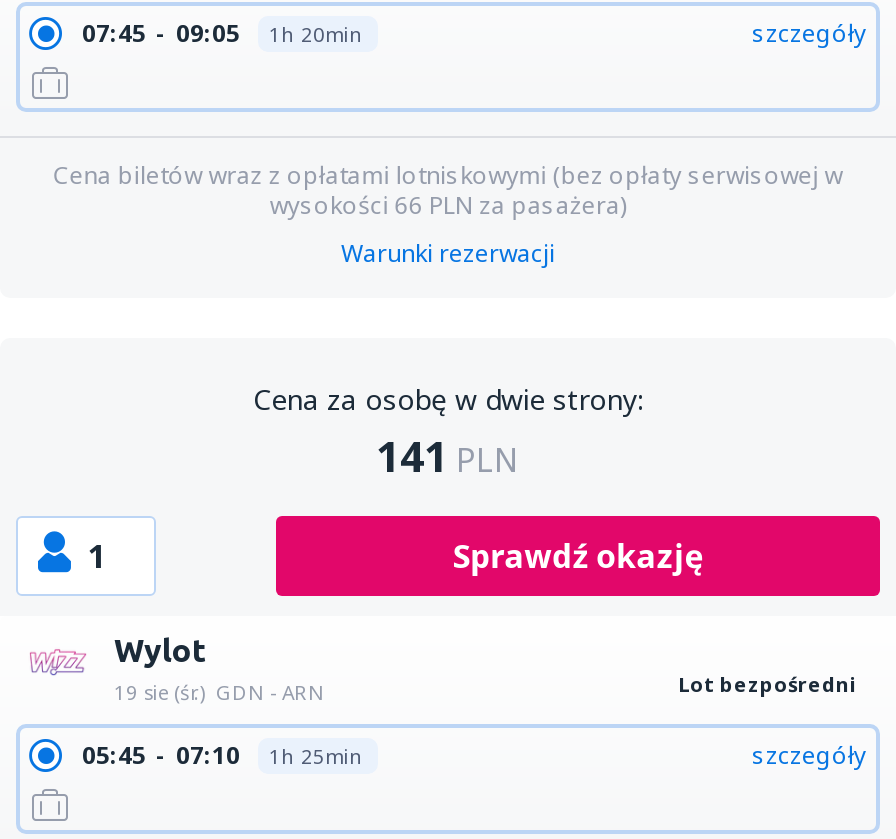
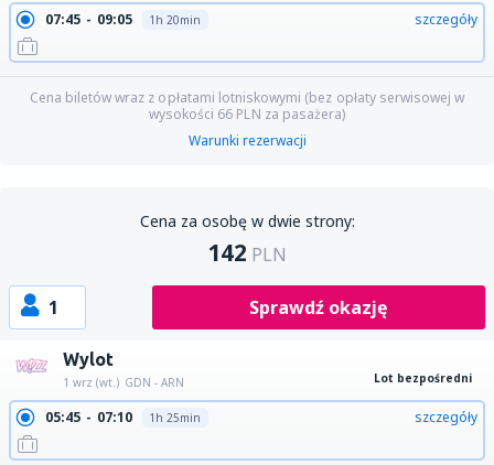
- 141 PLN
+ 142 PLN

- 19 sie (śr.) GDN - ARN
+ 1 wrz (wt.) GDN - ARN
